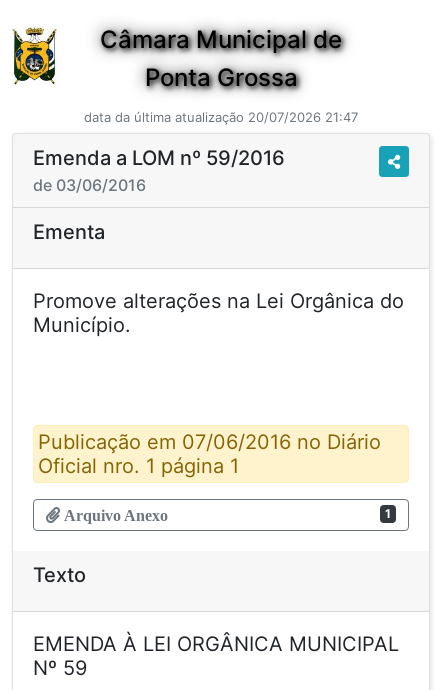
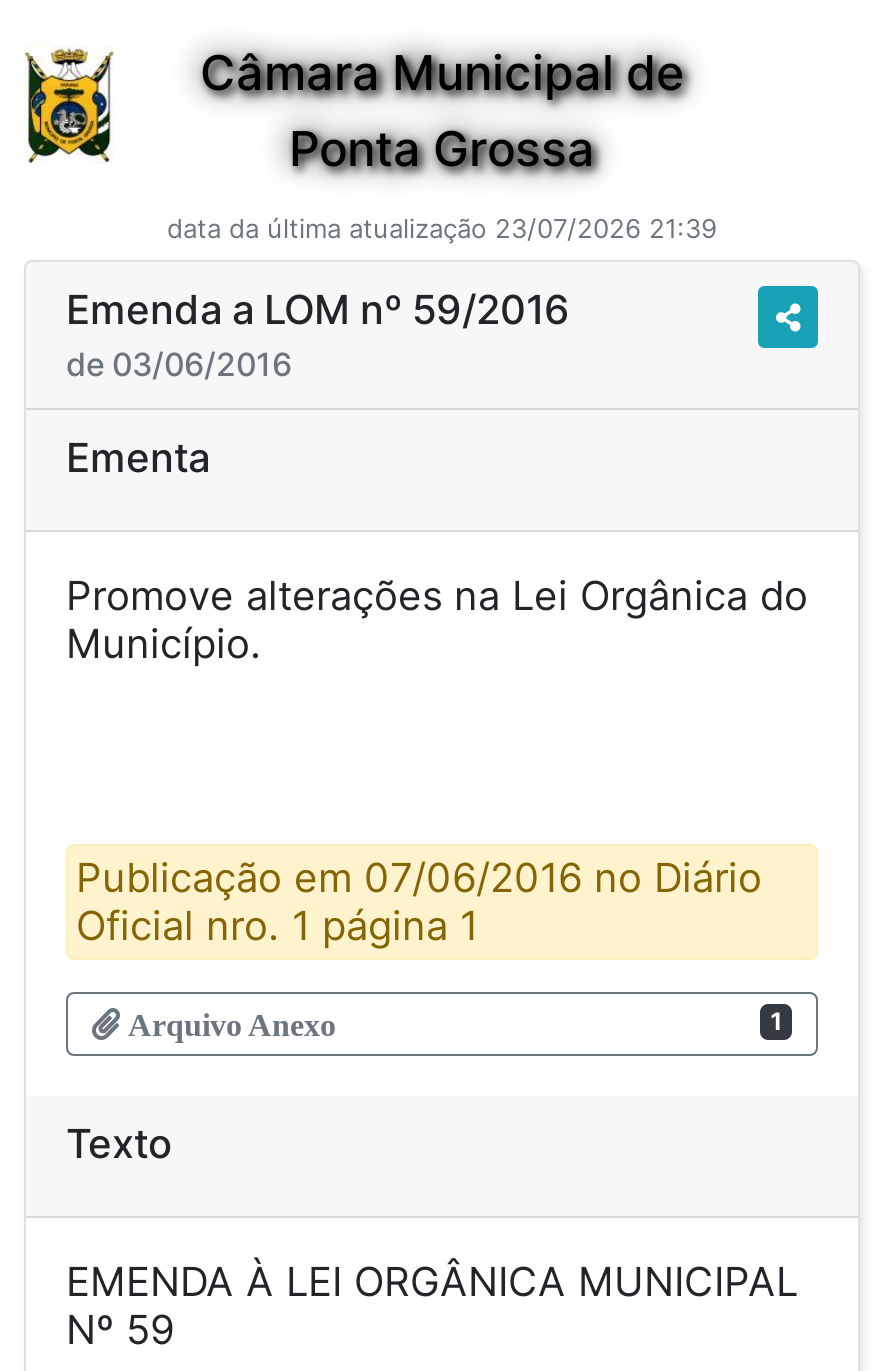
- data da última atualização 20/07/2026 21:47
+ data da última atualização 23/07/2026 21:39
